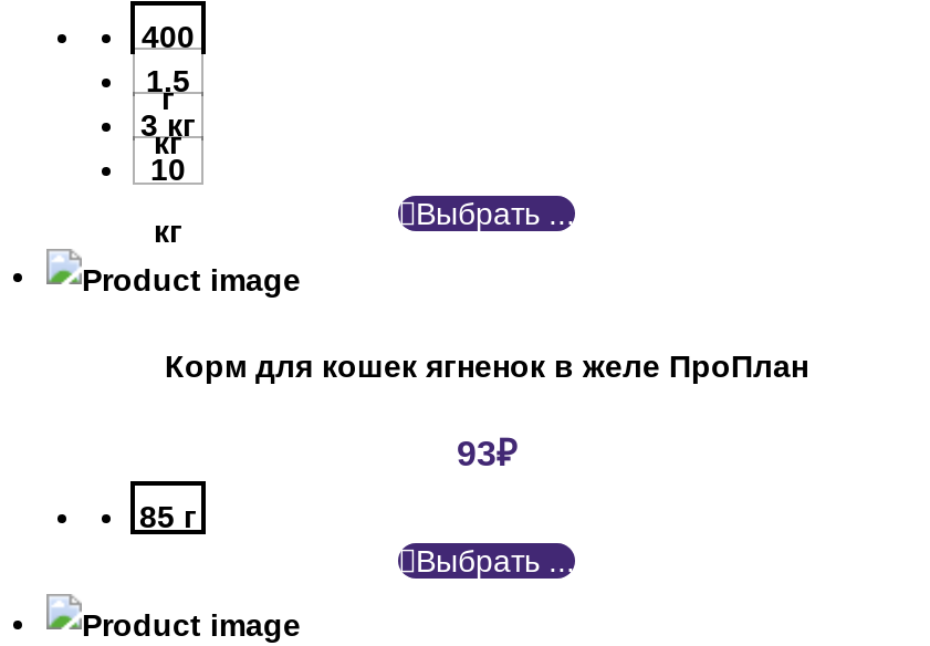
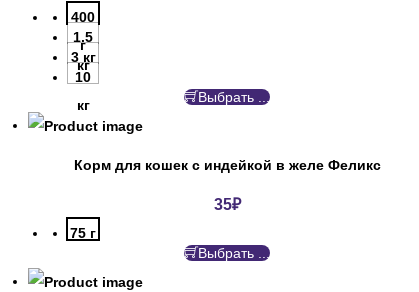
- Корм для кошек ягненок в желе ПроПлан
+ Корм для кошек с индейкой в желе Феликс

- 93₽
+ 35₽

- 85 г
+ 75 г
